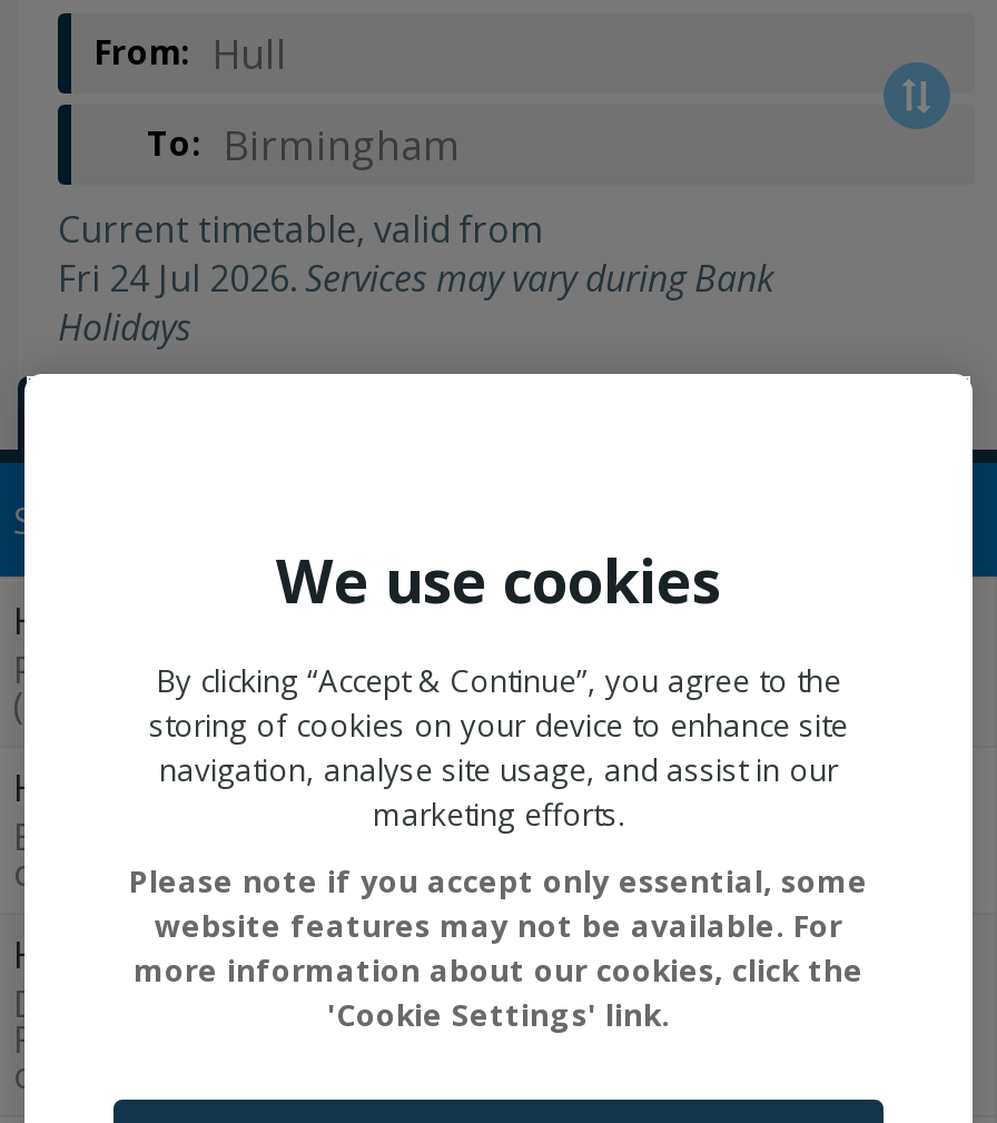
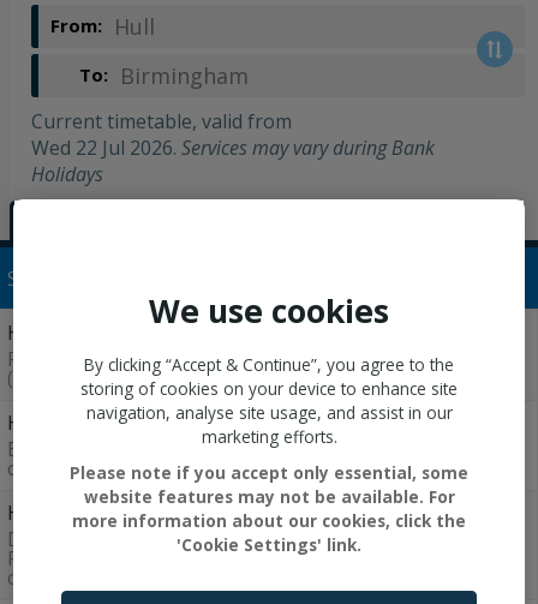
- Fri 24 Jul 2026. Services may vary during Bank
+ Wed 22 Jul 2026. Services may vary during Bank
